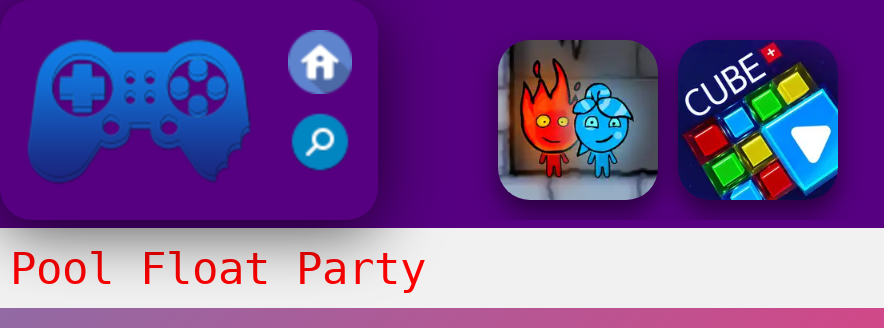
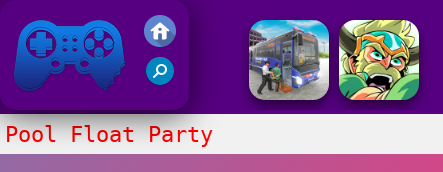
- [image]
+ [image]

- [image]
+ [image]
